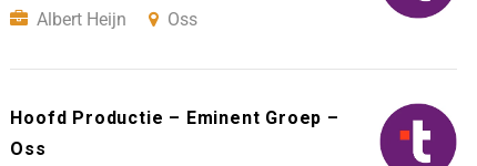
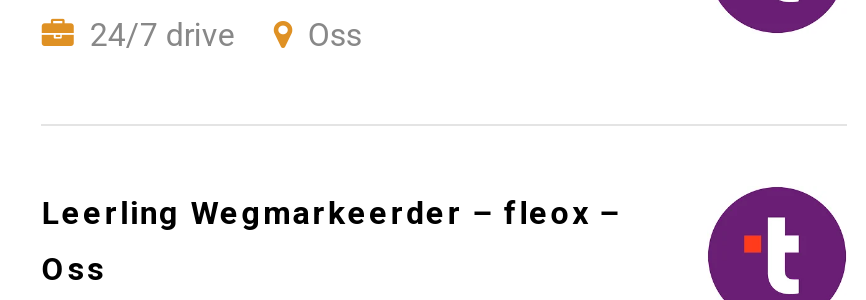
- Albert Heijn
+ 24/7 drive

- Hoofd Productie – Eminent Groep –
+ Leerling Wegmarkeerder – fleox –
